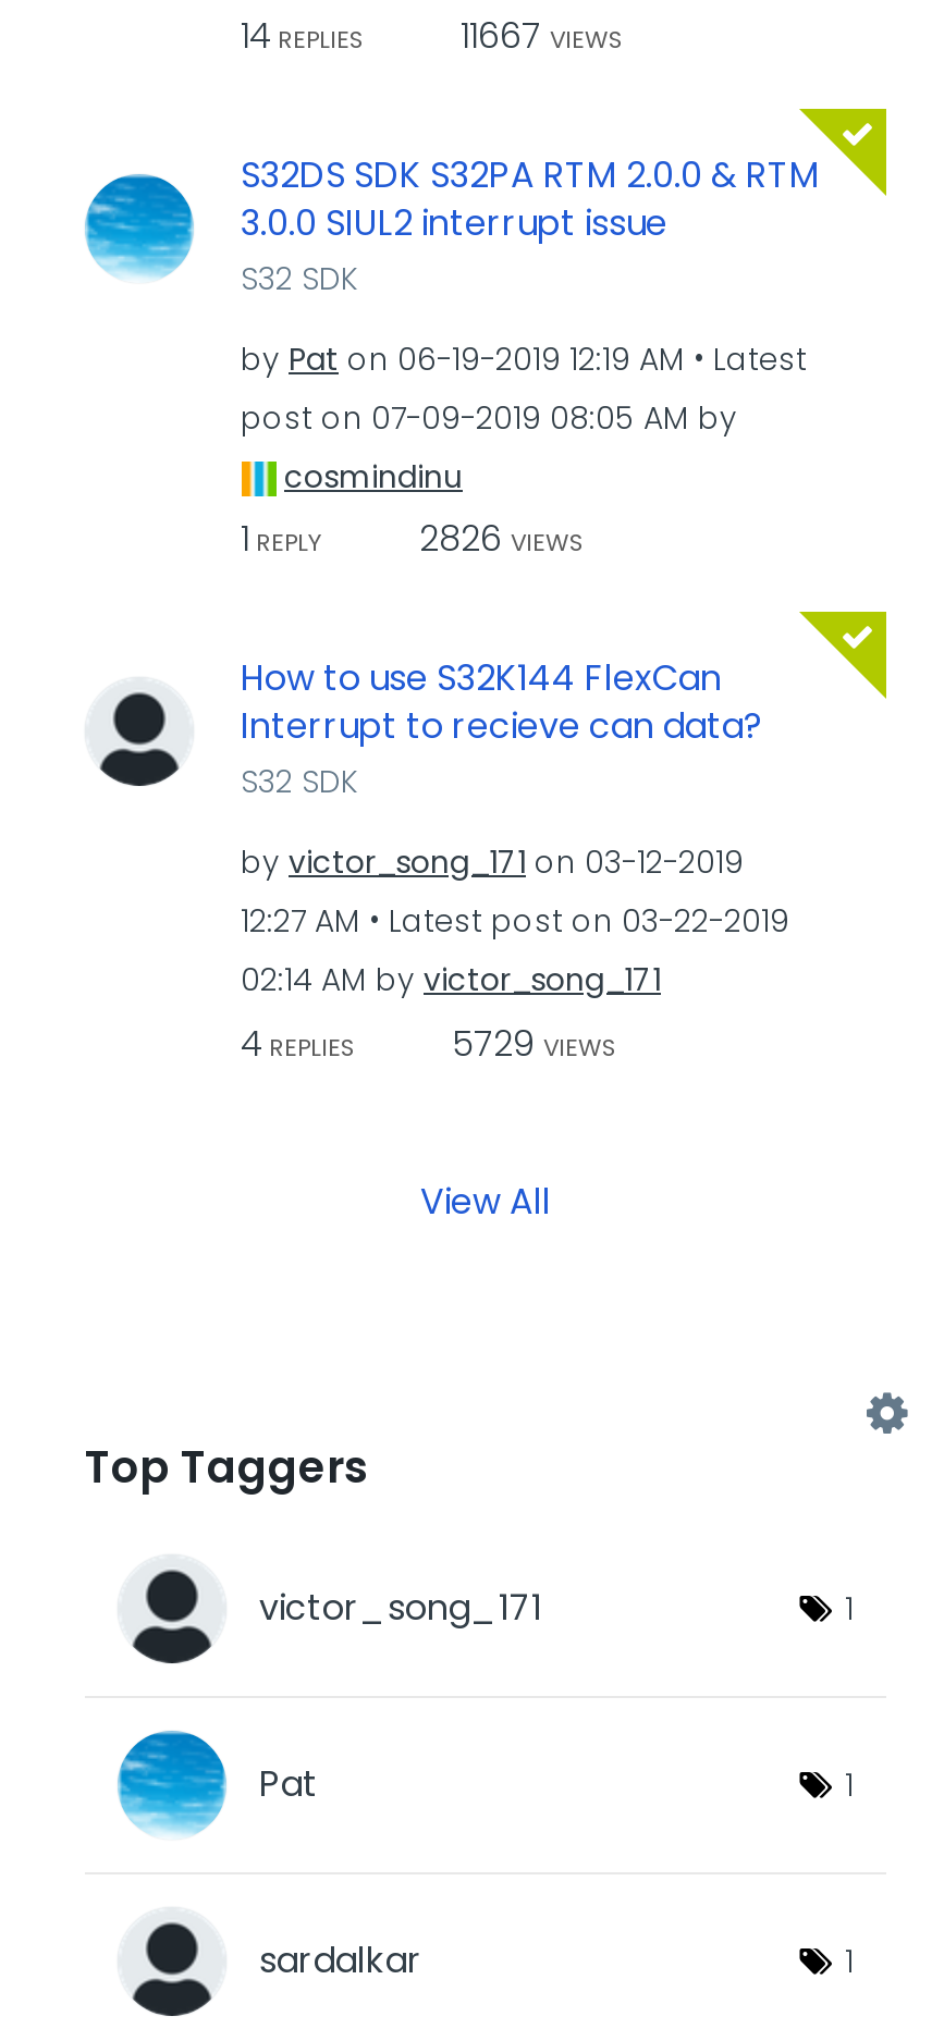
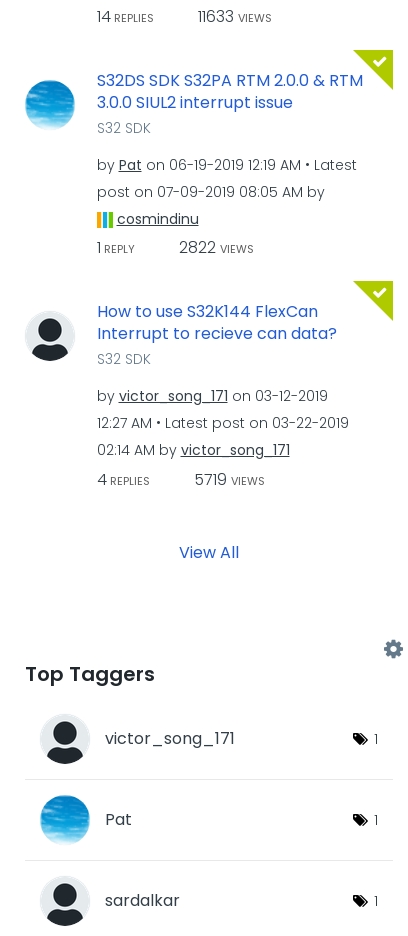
- 14 REPLIES 11667 VIEWS
+ 14 REPLIES 11633 VIEWS

- 1 REPLY 2826 VIEWS
+ 1 REPLY 2822 VIEWS

- 4 REPLIES 5729 VIEWS
+ 4 REPLIES 5719 VIEWS
